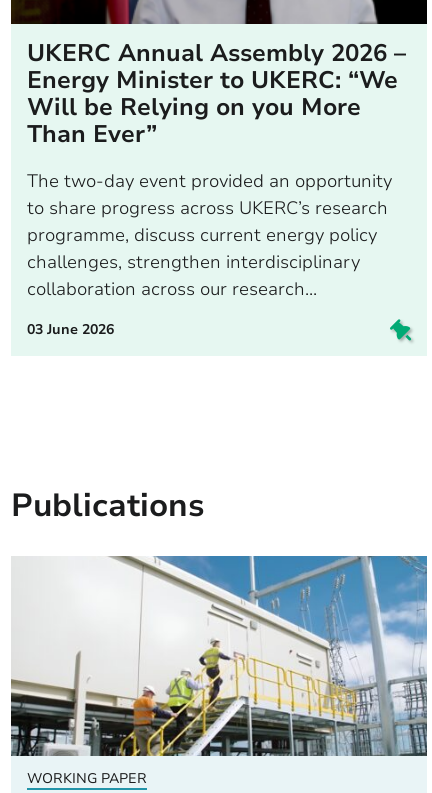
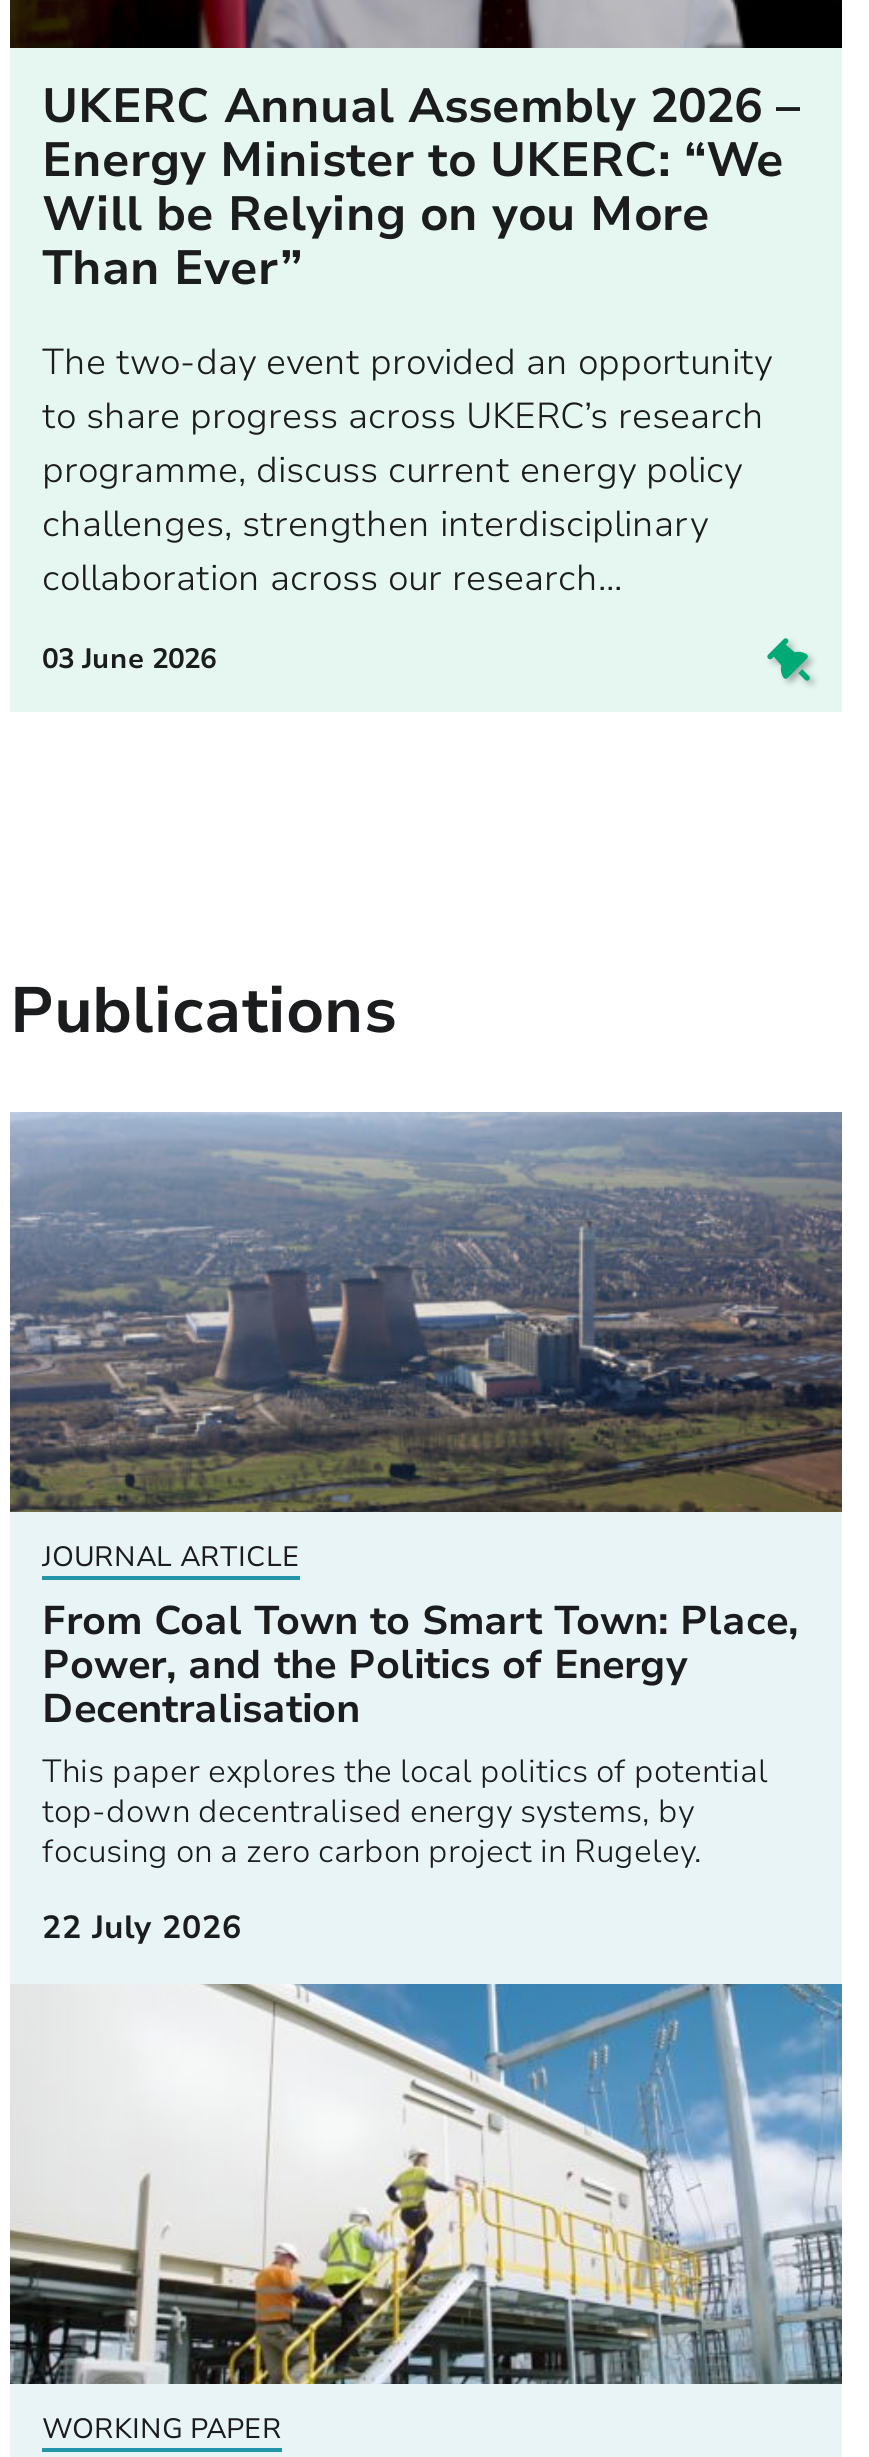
+ [image]
+ JOURNAL ARTICLE
+ From Coal Town to Smart Town: Place,
+ Power, and the Politics of Energy
+ Decentralisation
+ This paper explores the local politics of potential
+ top-down decentralised energy systems, by
+ focusing on a zero carbon project in Rugeley.
+ 22 July 2026
